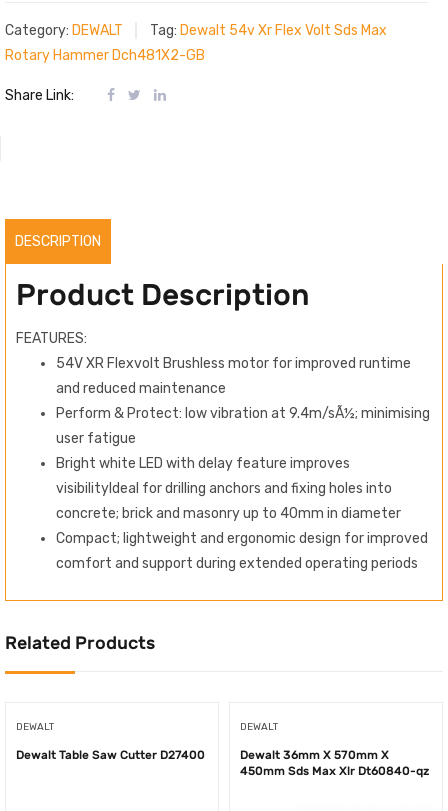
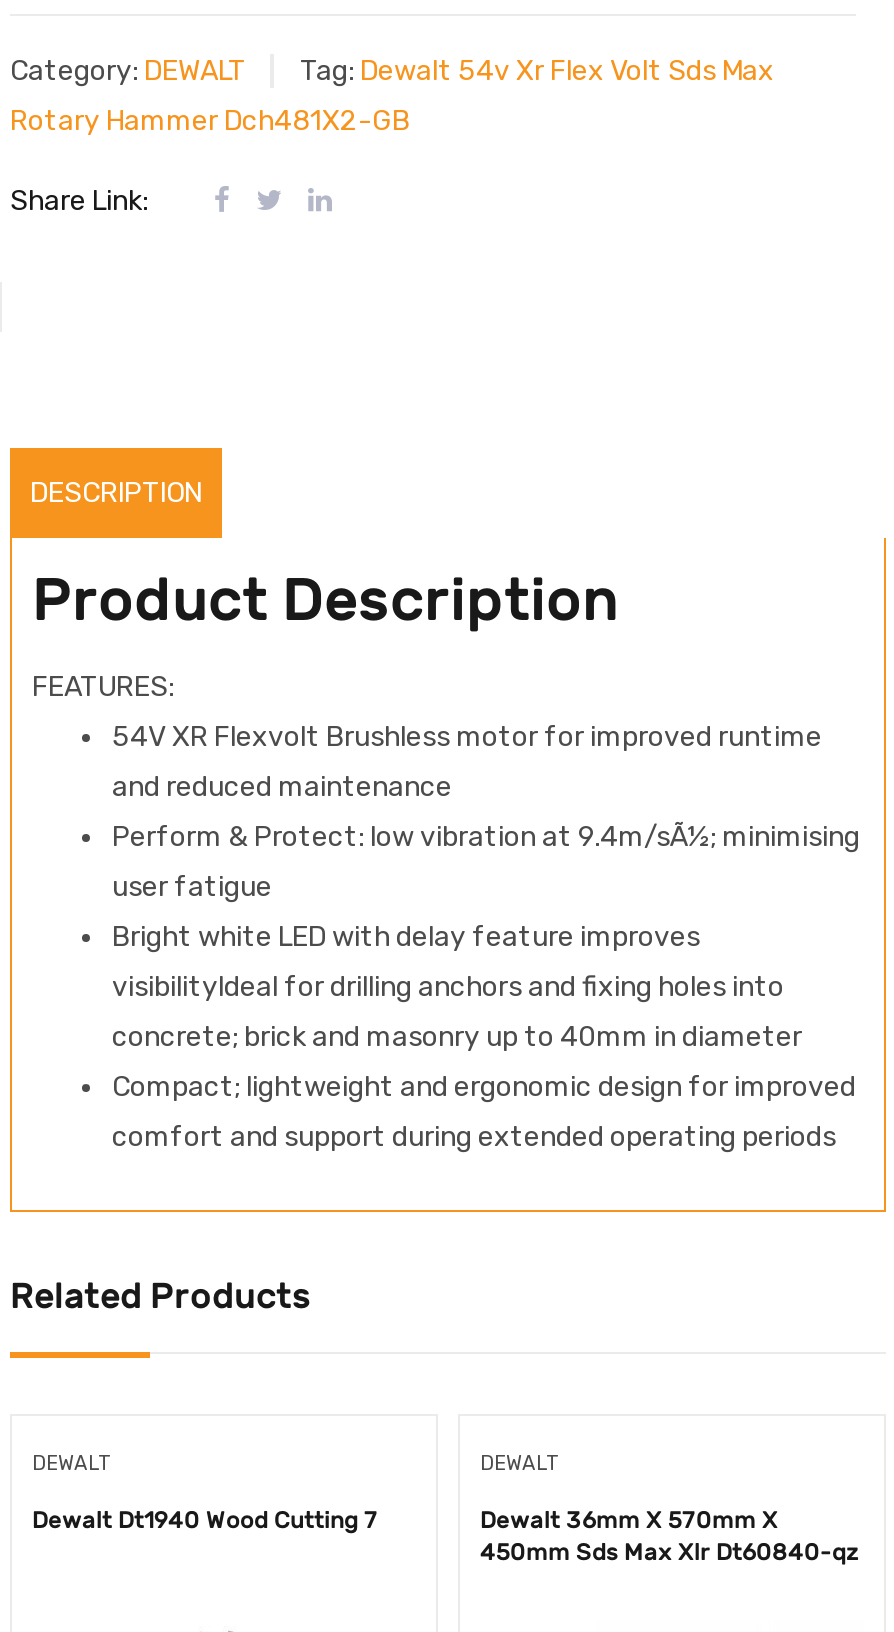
- Dewalt Table Saw Cutter D27400
+ Dewalt Dt1940 Wood Cutting 7
